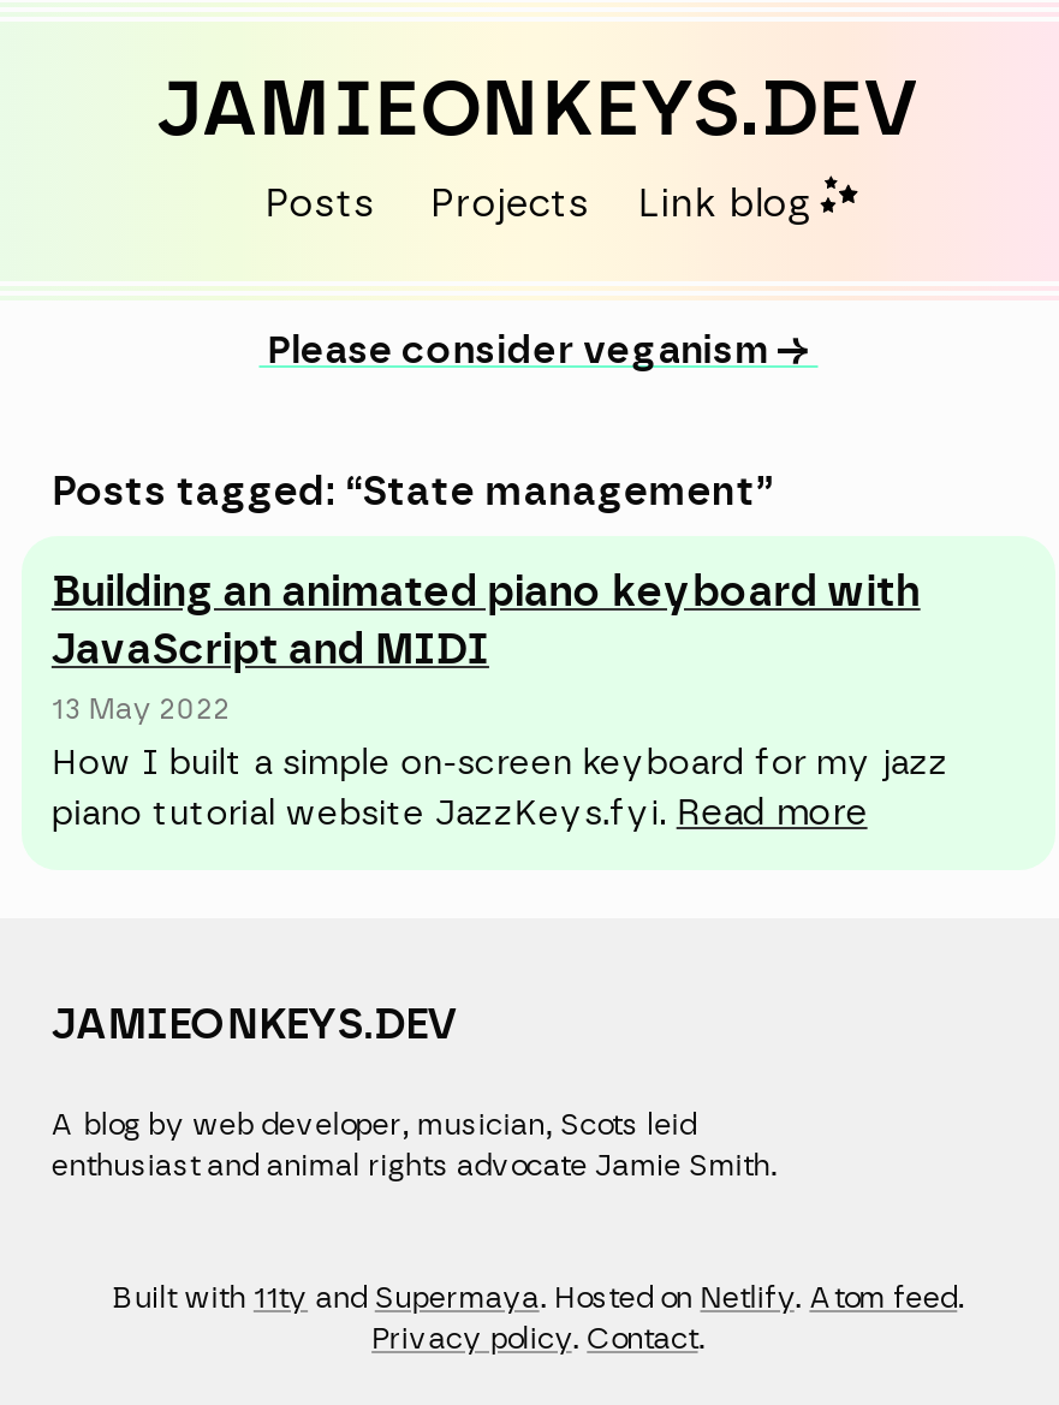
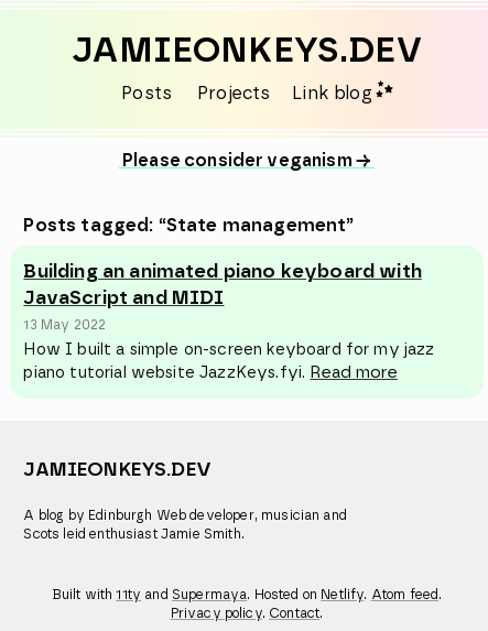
- A blog by web developer, musician, Scots leid
- enthusiast and animal rights advocate Jamie Smith.
+ A blog by Edinburgh Web developer, musician and
+ Scots leid enthusiast Jamie Smith.
